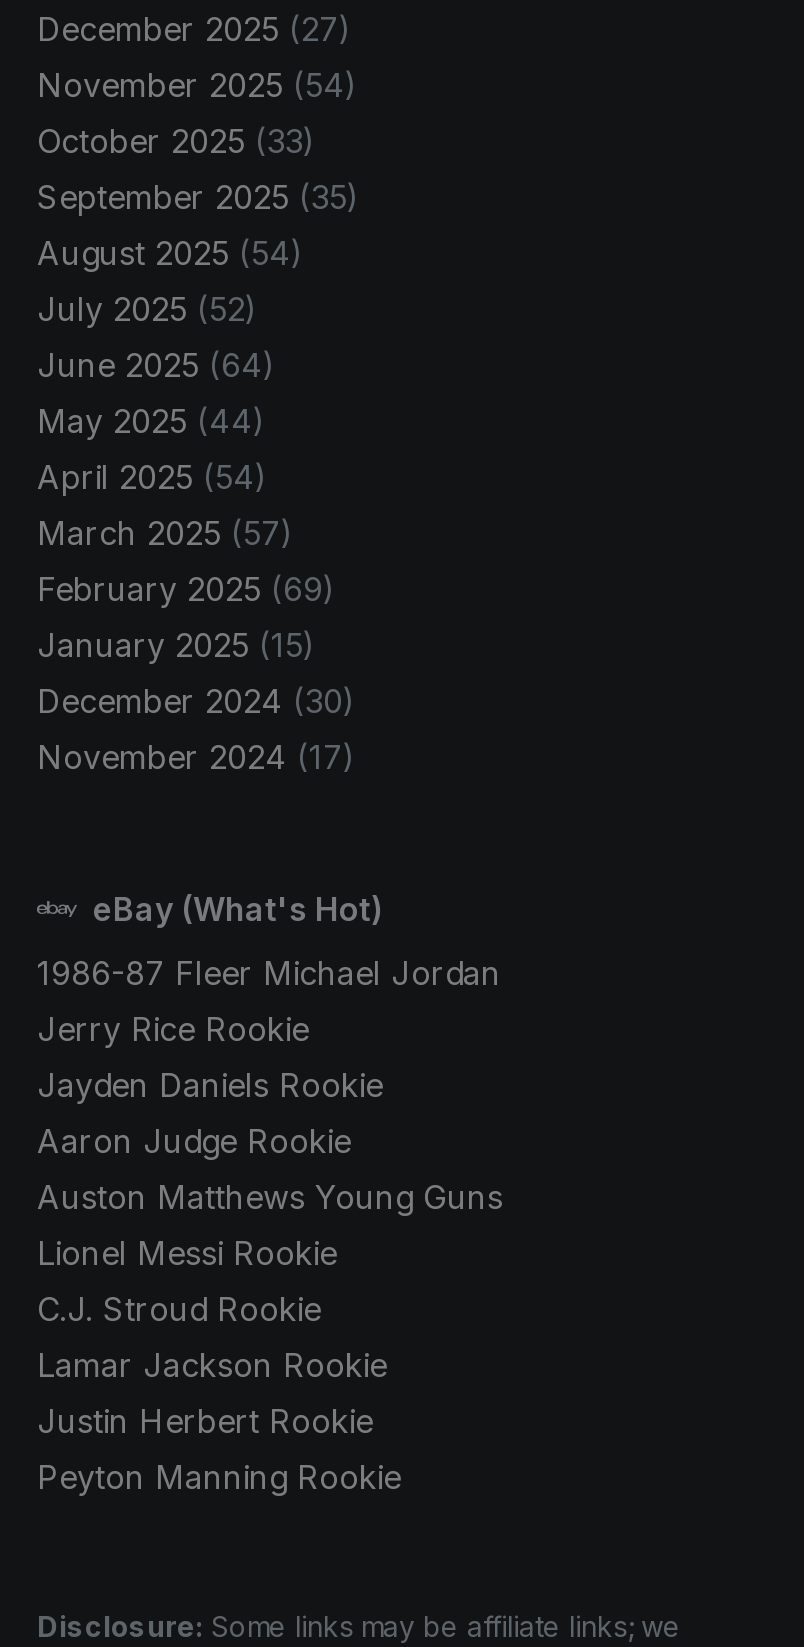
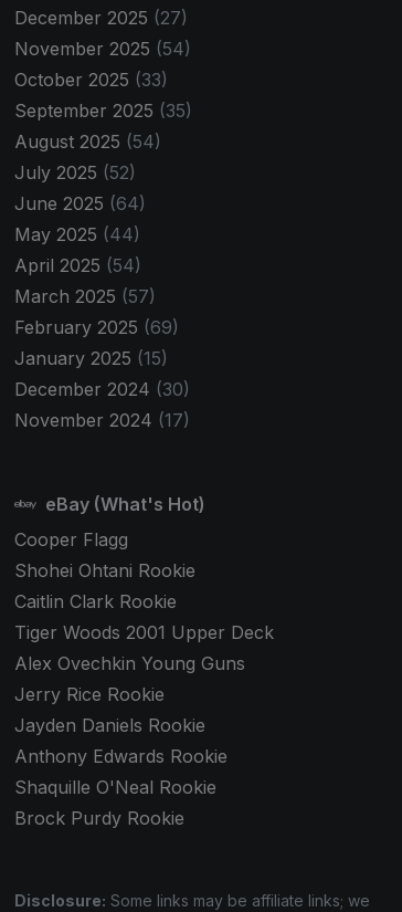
- 1986-87 Fleer Michael Jordan
+ Cooper Flagg
+ Shohei Ohtani Rookie
+ Caitlin Clark Rookie
+ Tiger Woods 2001 Upper Deck
+ Alex Ovechkin Young Guns

moved down: Jerry Rice Rookie | Jayden Daniels Rookie

- Aaron Judge Rookie
- Auston Matthews Young Guns
- Lionel Messi Rookie
- C.J. Stroud Rookie
- Lamar Jackson Rookie
- Justin Herbert Rookie
- Peyton Manning Rookie
+ Anthony Edwards Rookie
+ Shaquille O'Neal Rookie
+ Brock Purdy Rookie
